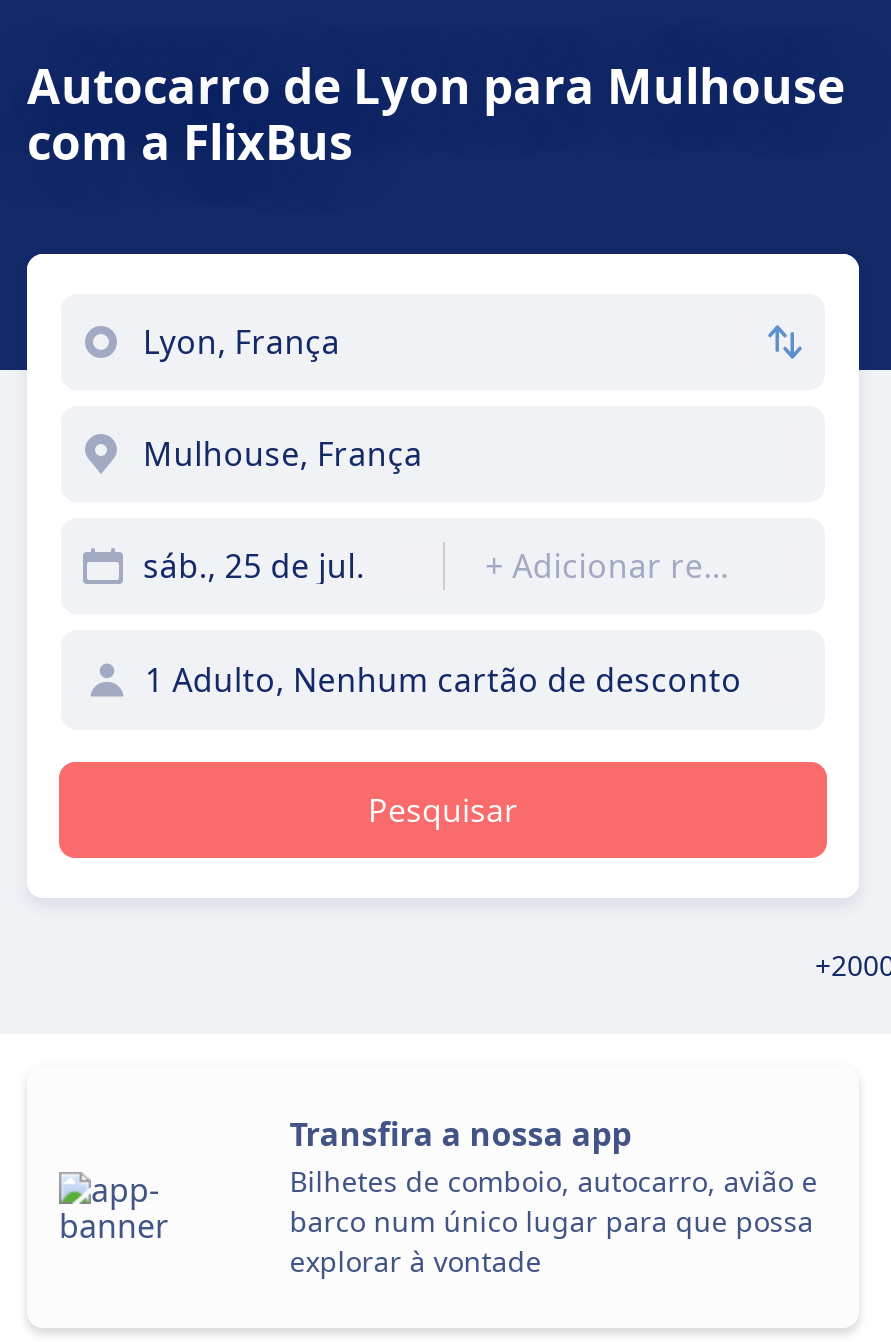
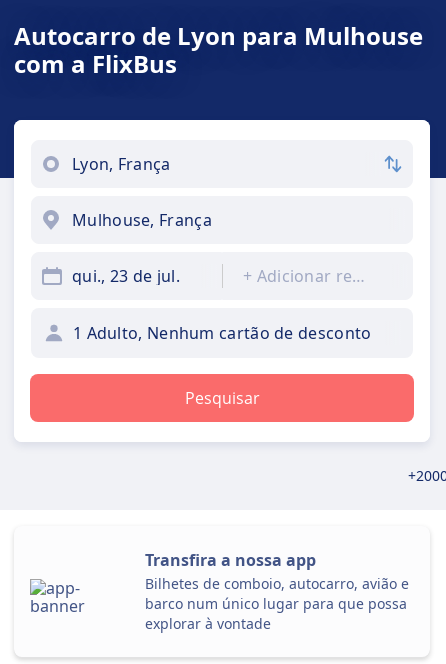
- sáb., 25 de jul.
+ qui., 23 de jul.
